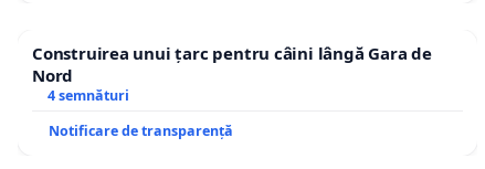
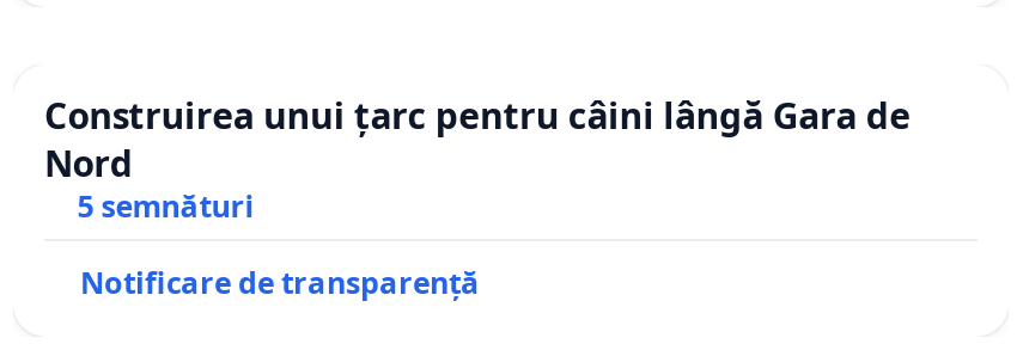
- 4 semnături
+ 5 semnături
